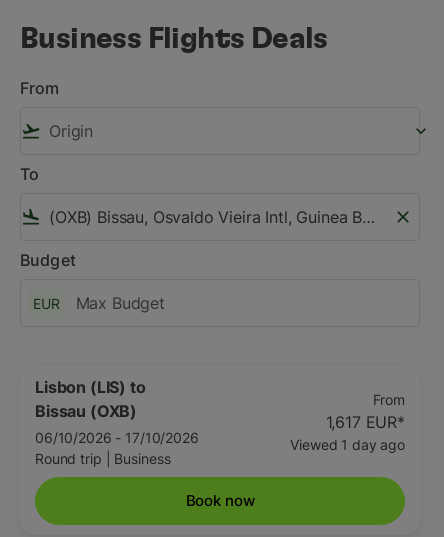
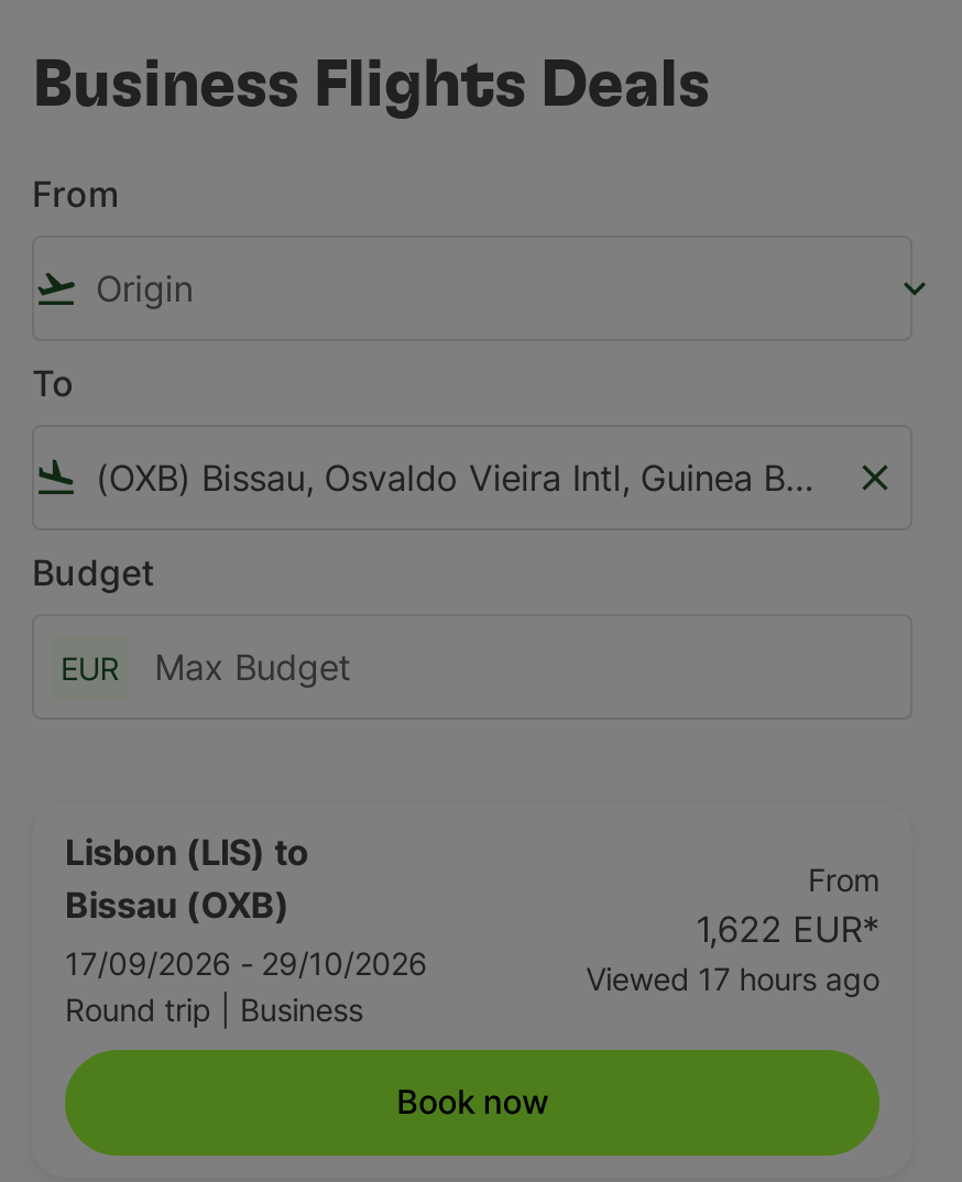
- 1,617 EUR*
+ 1,622 EUR*

- 06/10/2026 - 17/10/2026
+ 17/09/2026 - 29/10/2026

- Viewed 1 day ago
+ Viewed 17 hours ago
